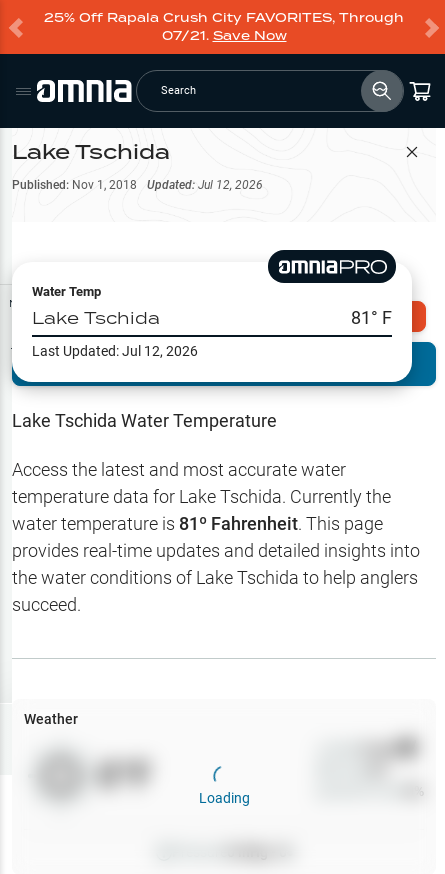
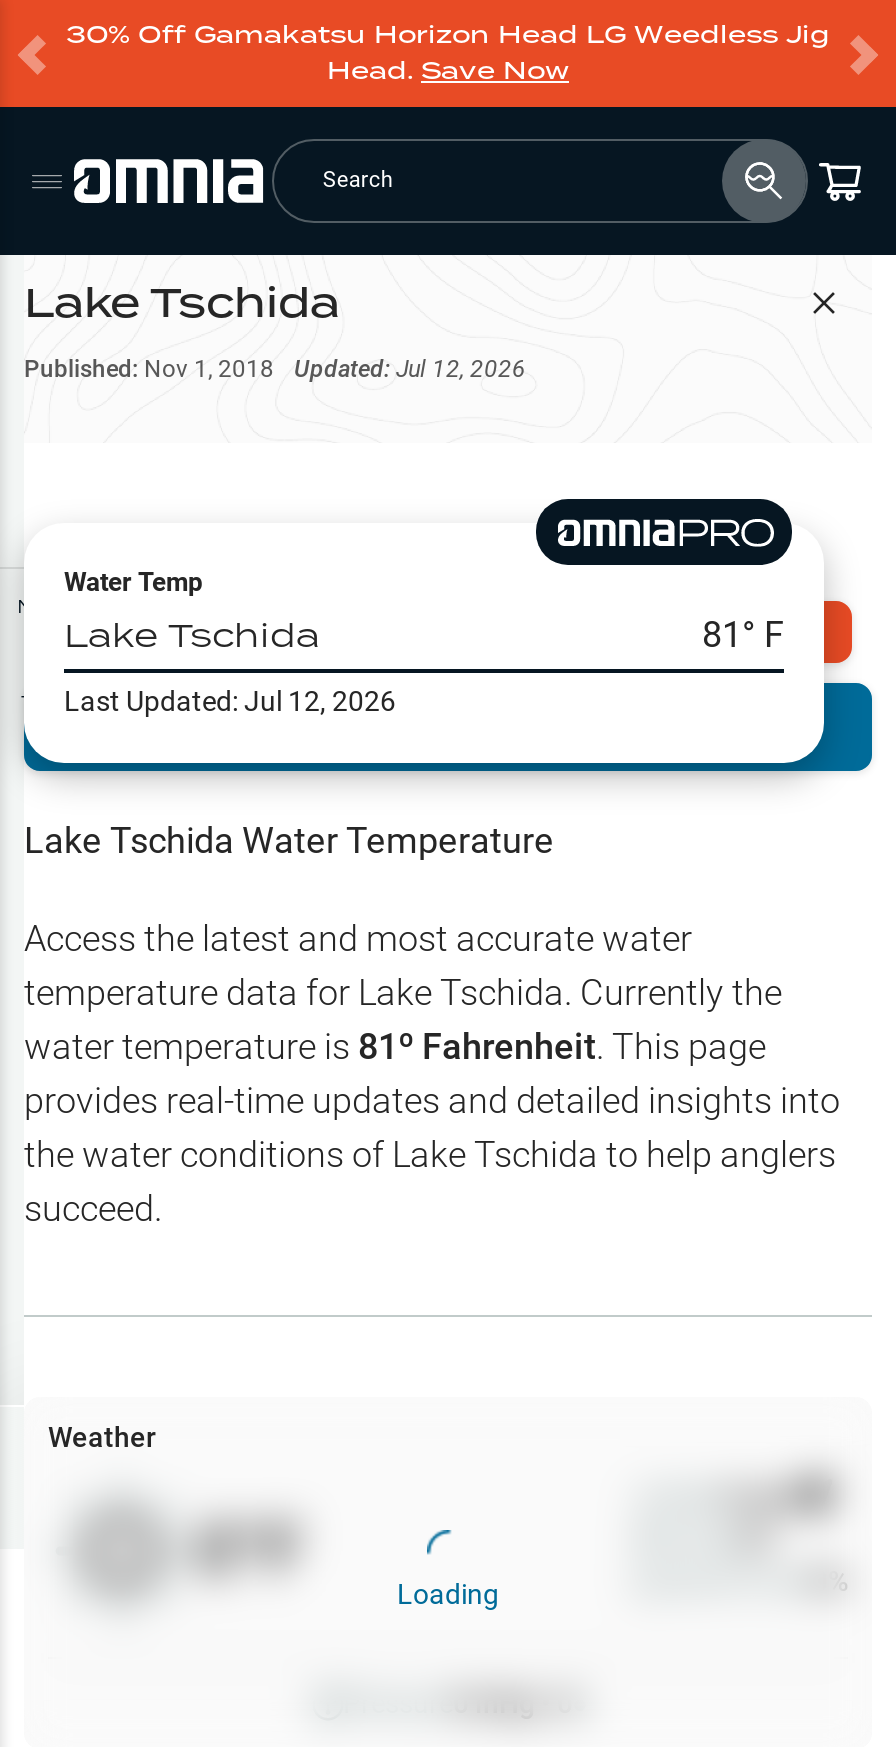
- 25% Off Rapala Crush City FAVORITES, Through
- 07/21. Save Now
+ 30% Off Gamakatsu Horizon Head LG Weedless Jig
+ Head. Save Now
